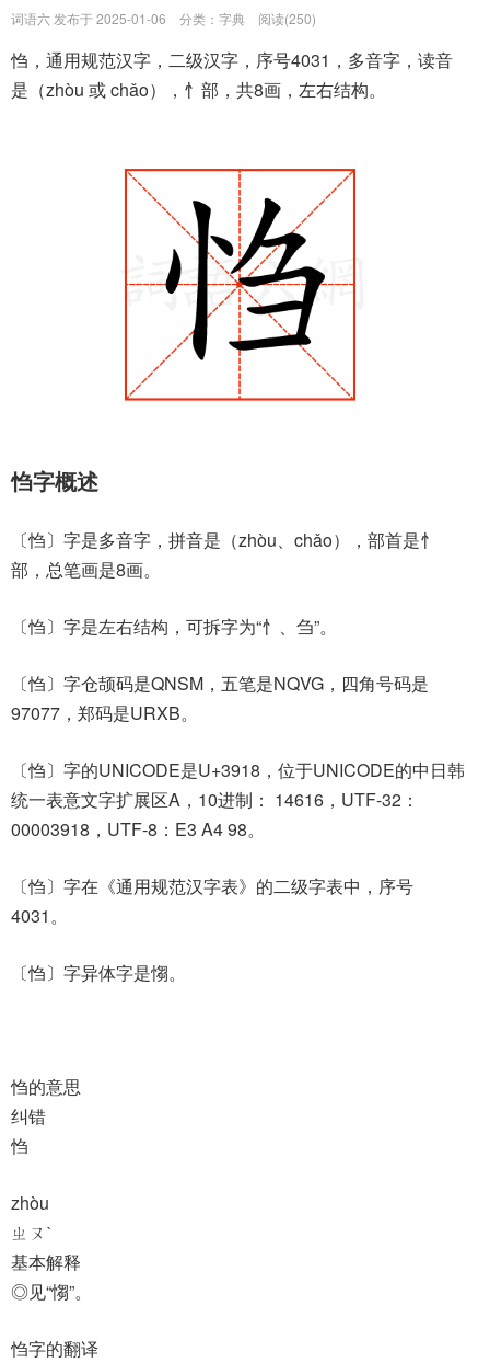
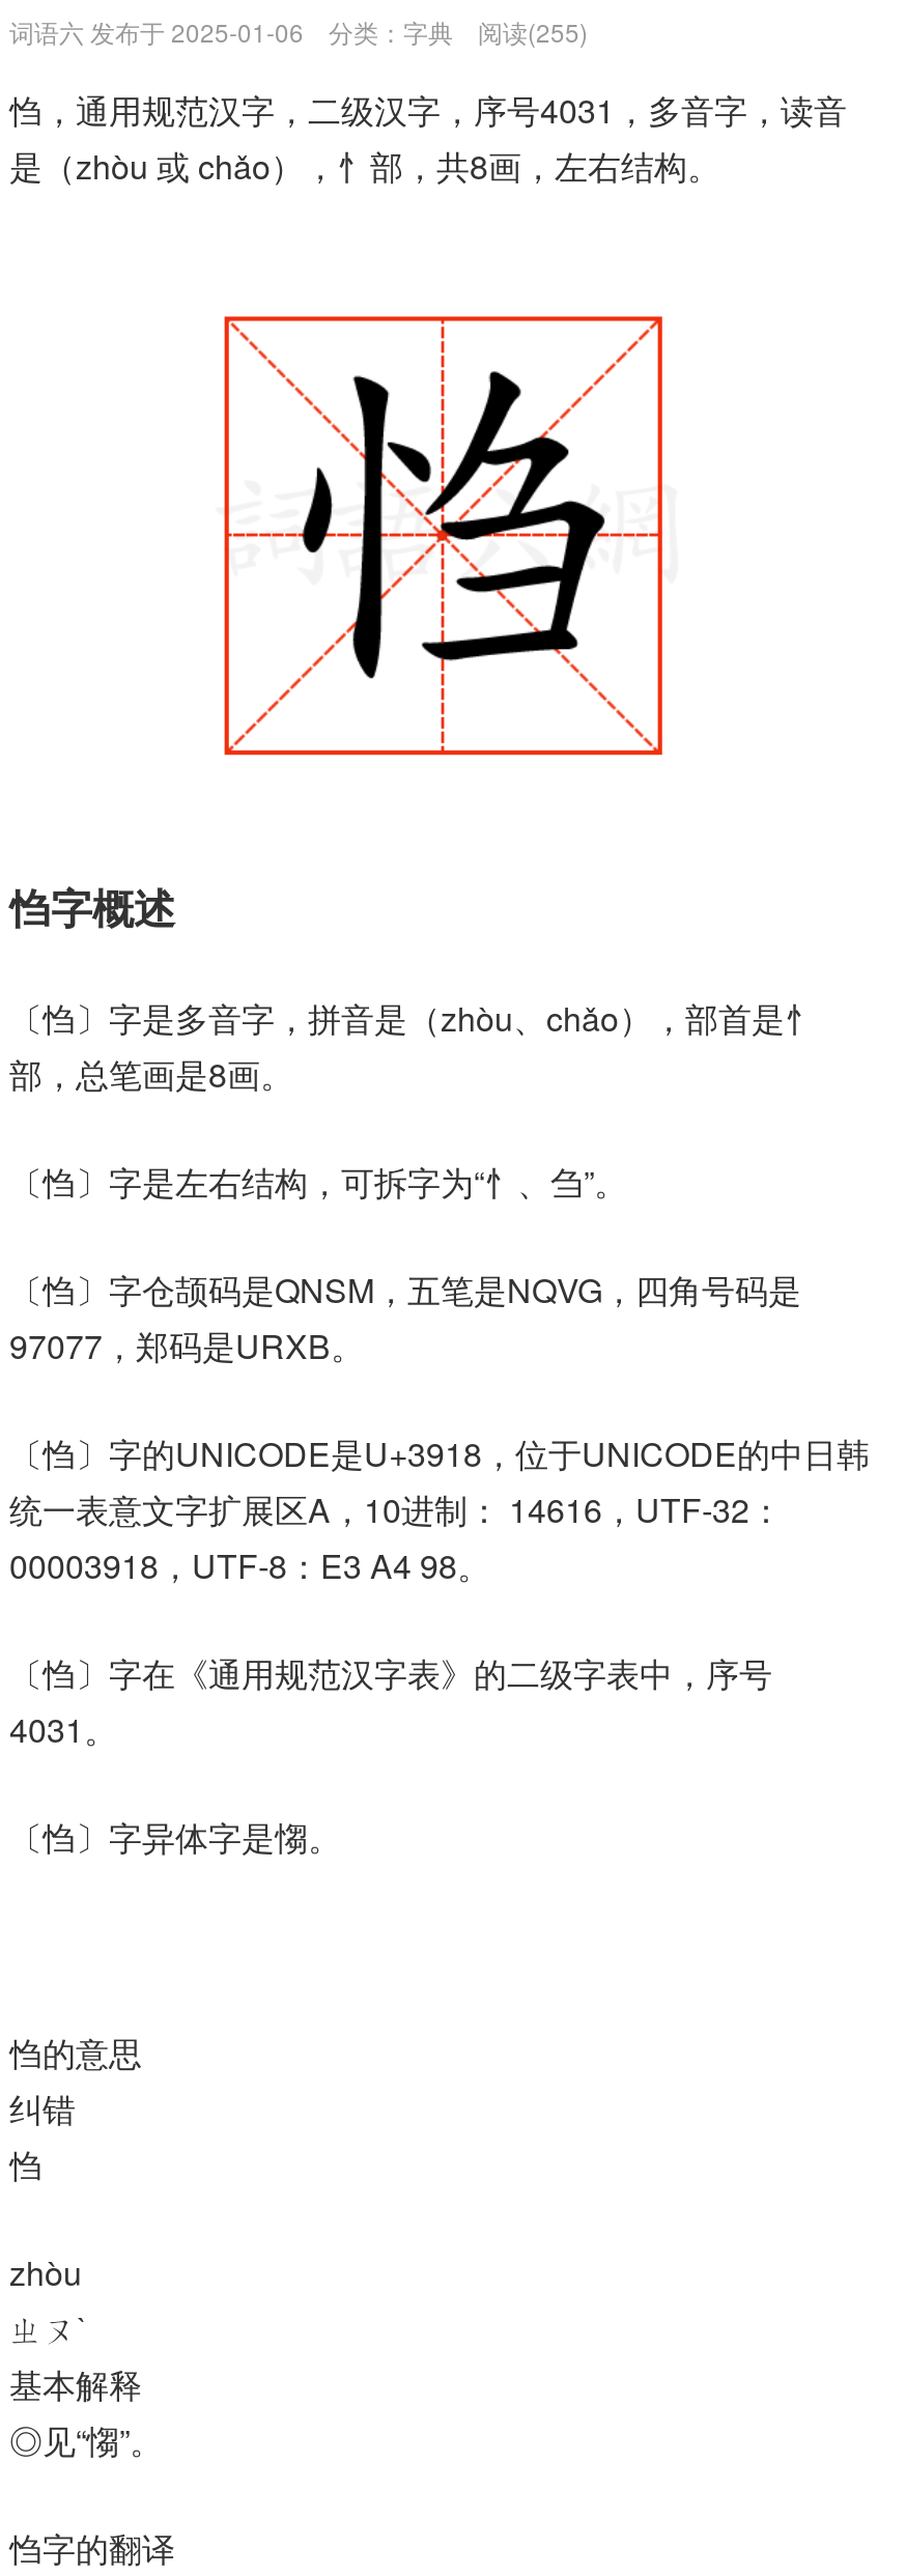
- 词语六 发布于 2025-01-06 分类：字典 阅读(250)
+ 词语六 发布于 2025-01-06 分类：字典 阅读(255)
